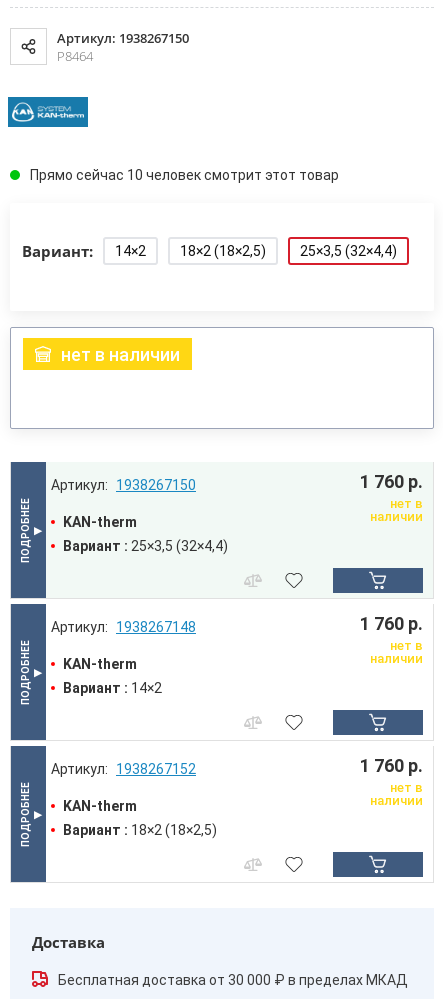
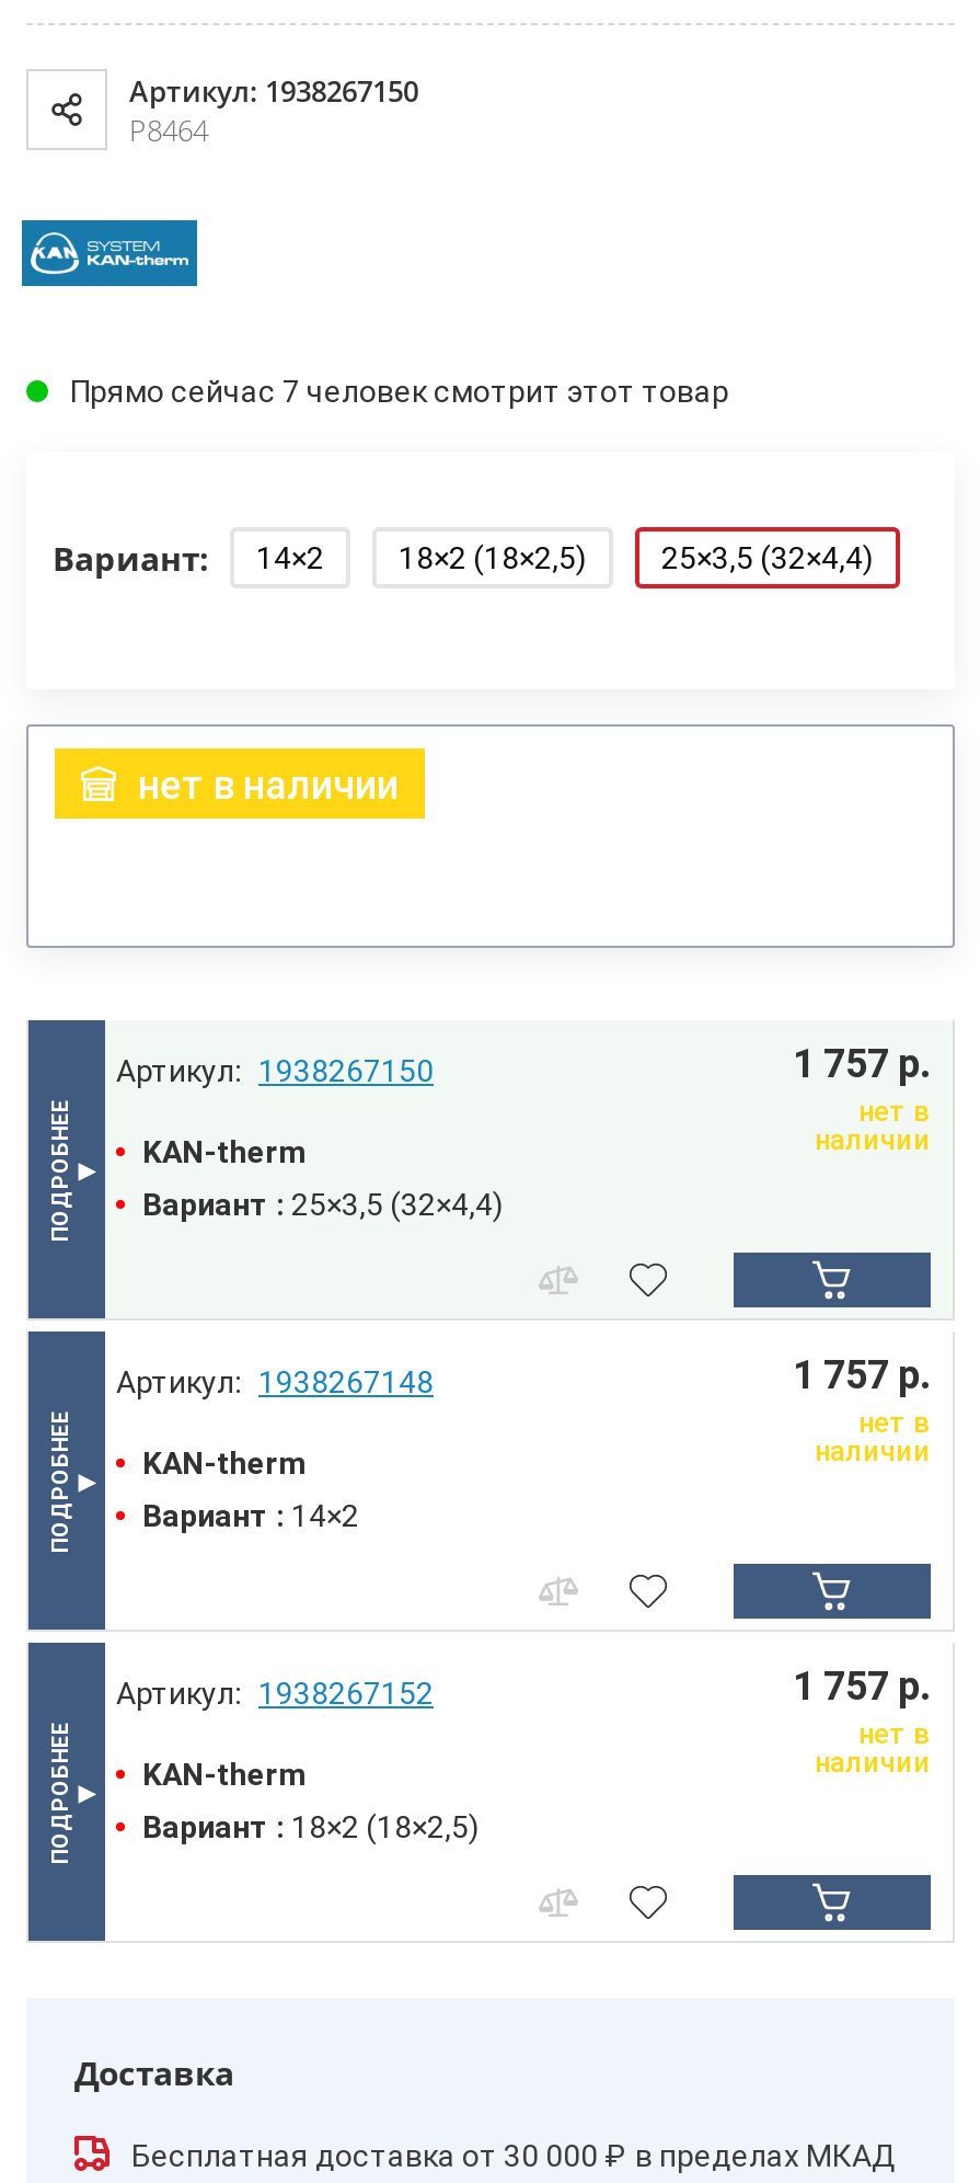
- Прямо сейчас 10 человек смотрит этот товар
+ Прямо сейчас 7 человек смотрит этот товар

- 1 760 р.
+ 1 757 р.

- 1 760 р.
+ 1 757 р.

- 1 760 р.
+ 1 757 р.
